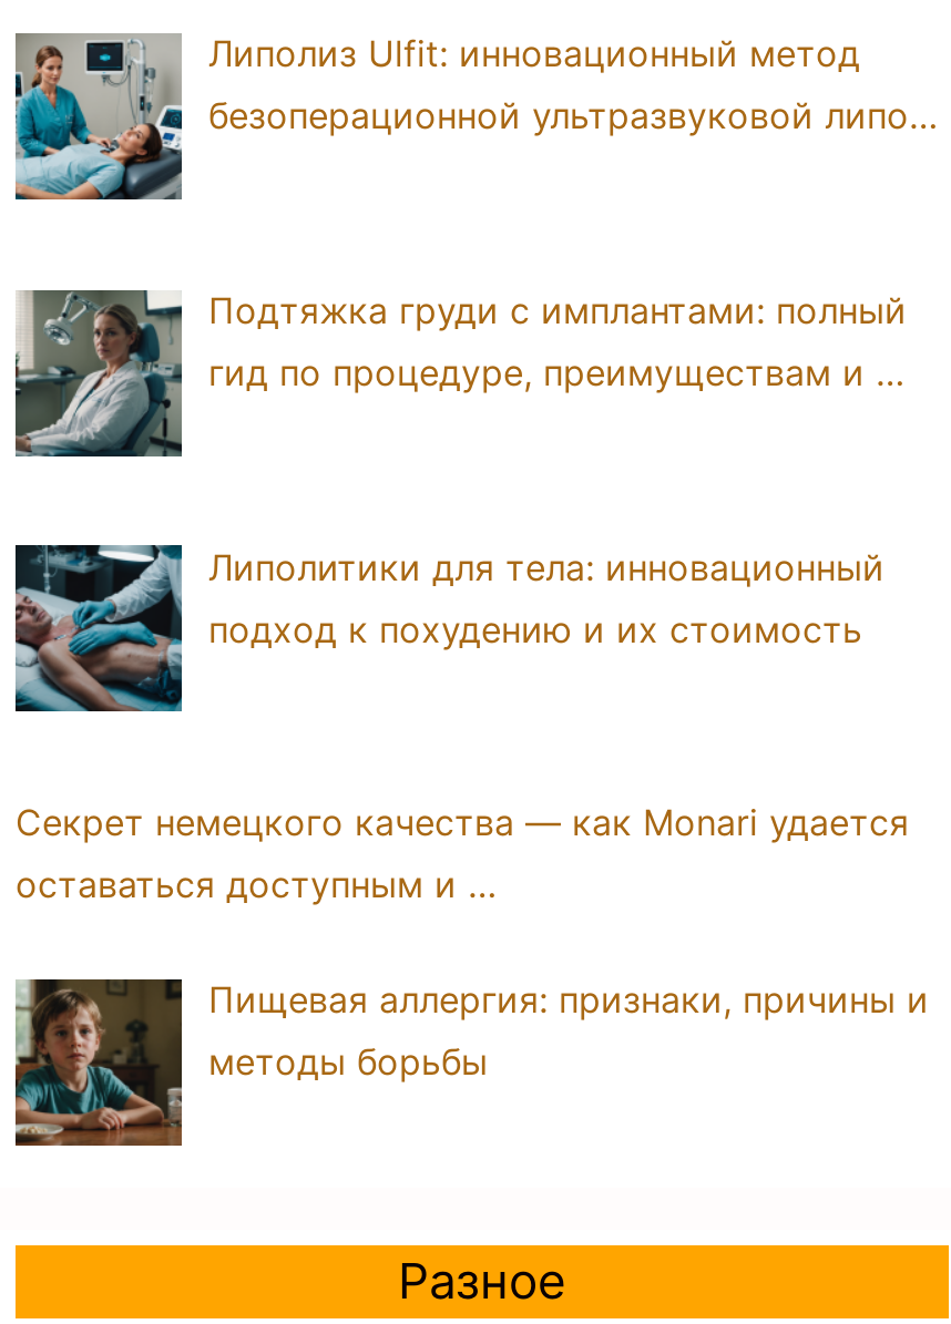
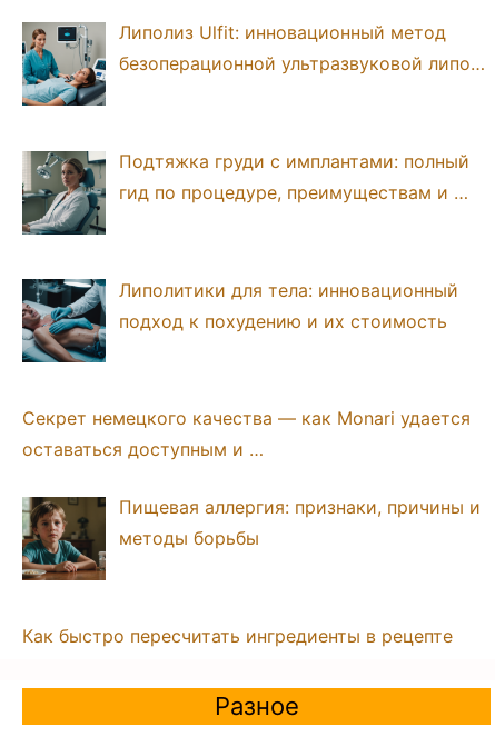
+ Как быстро пересчитать ингредиенты в рецепте
